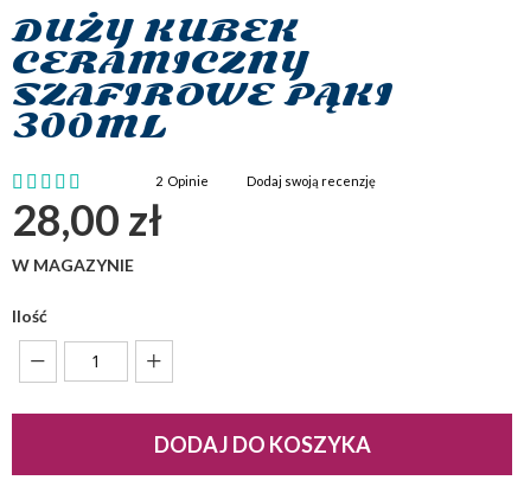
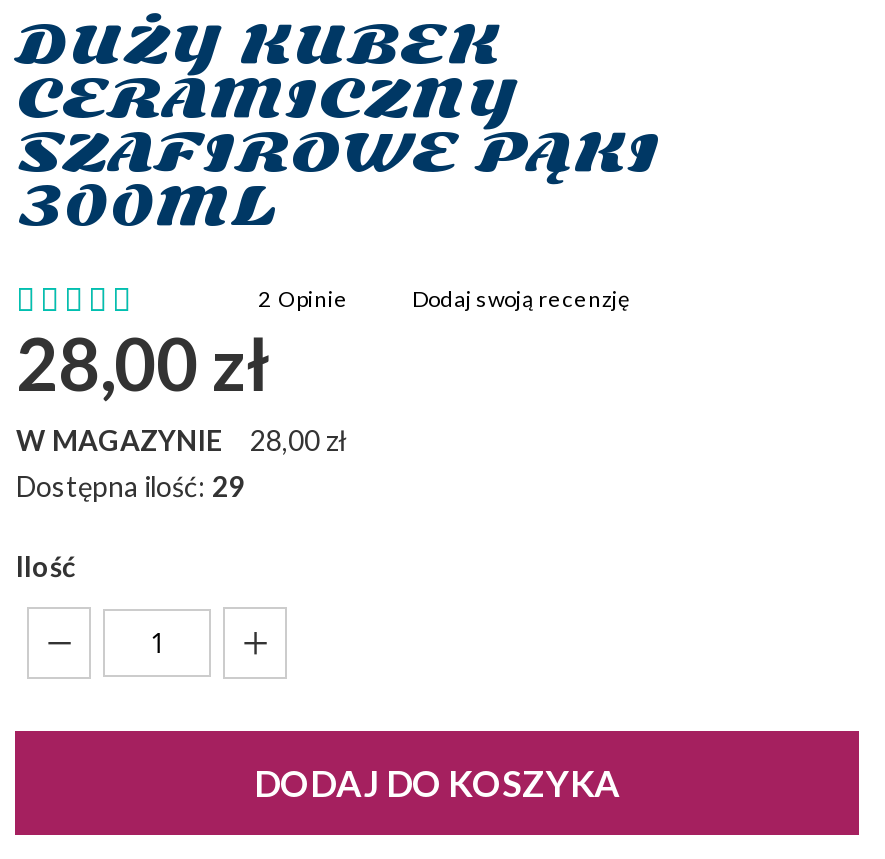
+ Dostępna ilość: 29

+ 28,00 zł
